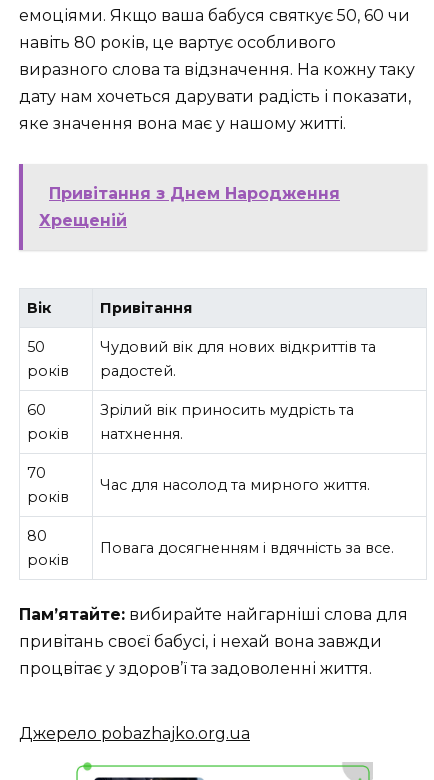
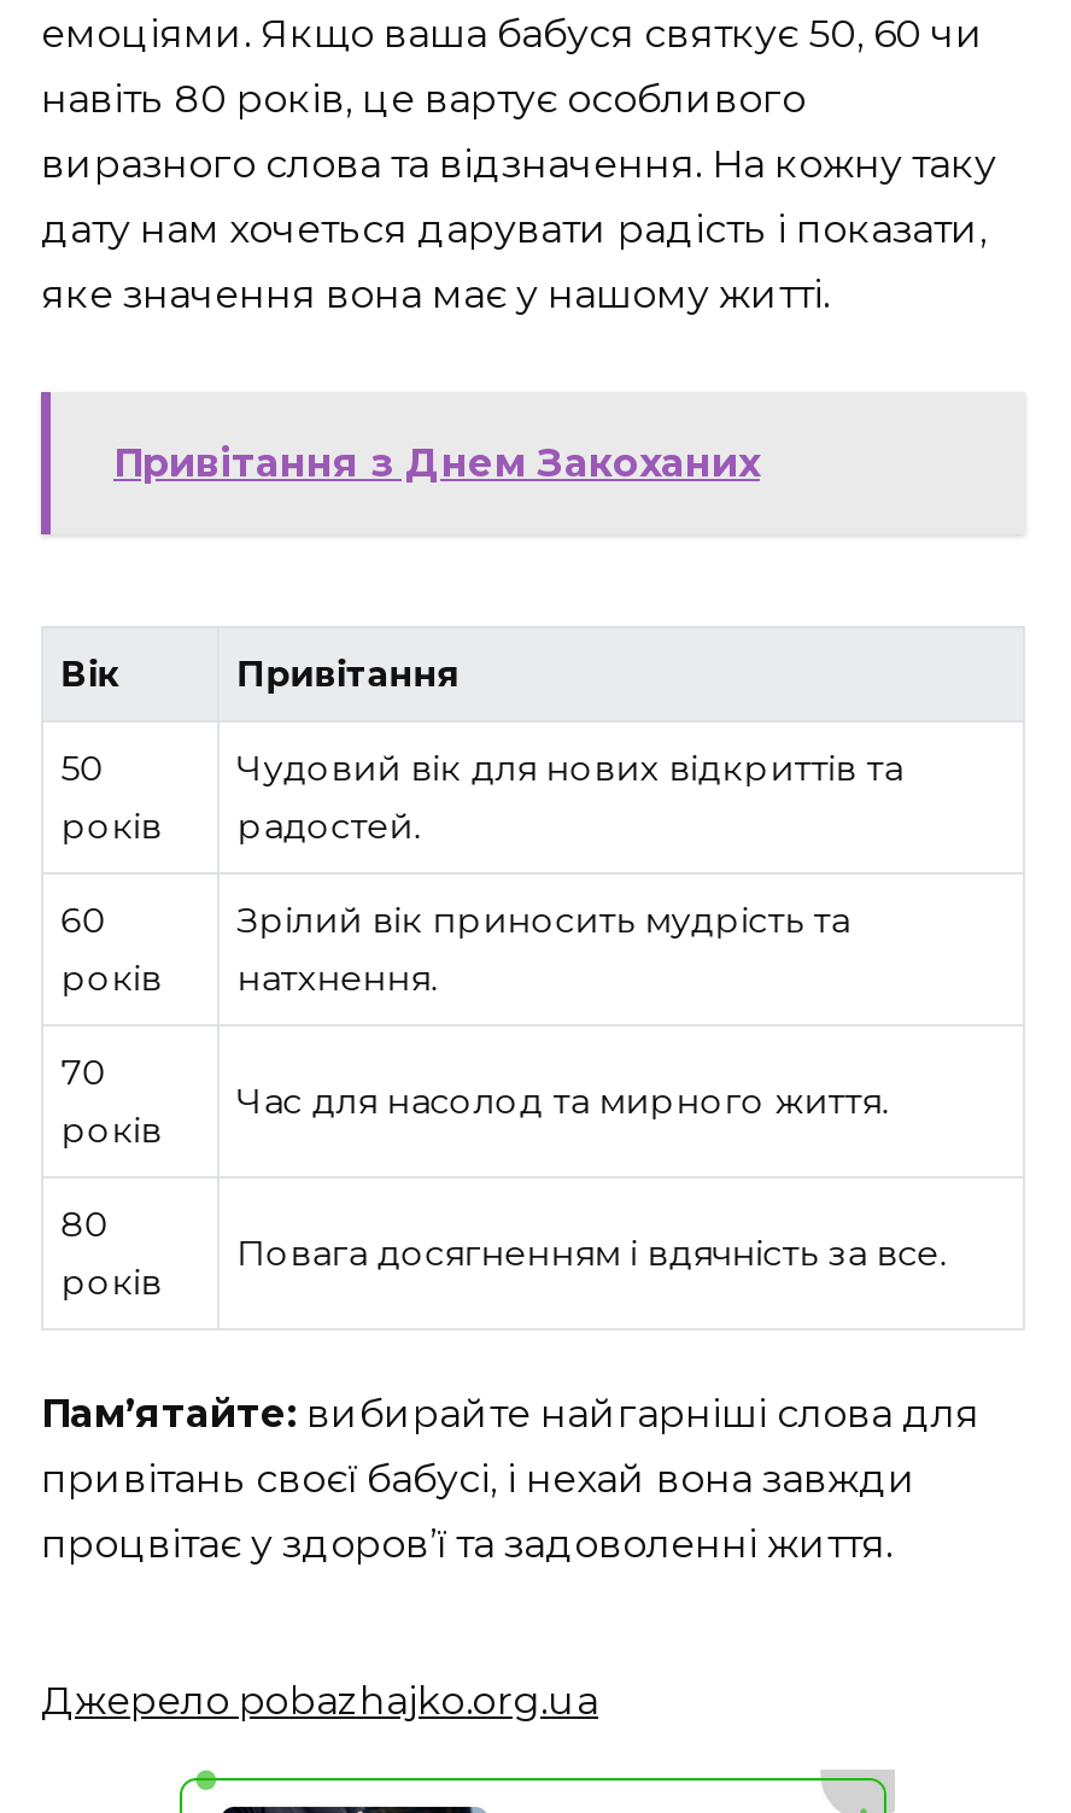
- Привітання з Днем Народження
- Хрещеній
+ Привітання з Днем Закоханих
